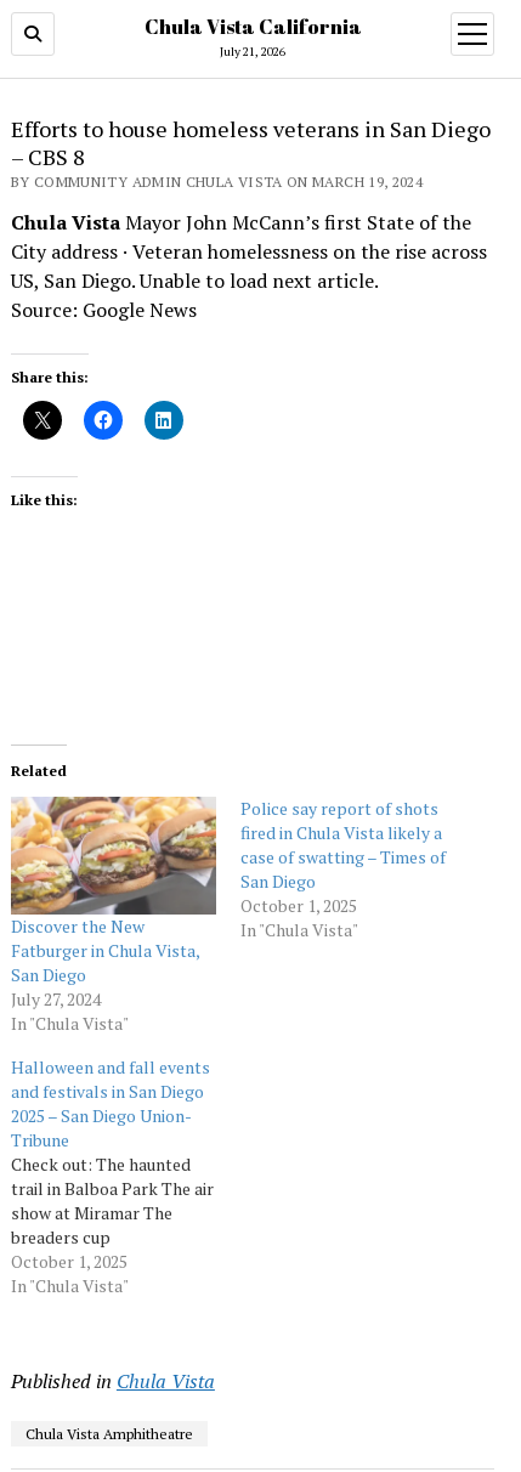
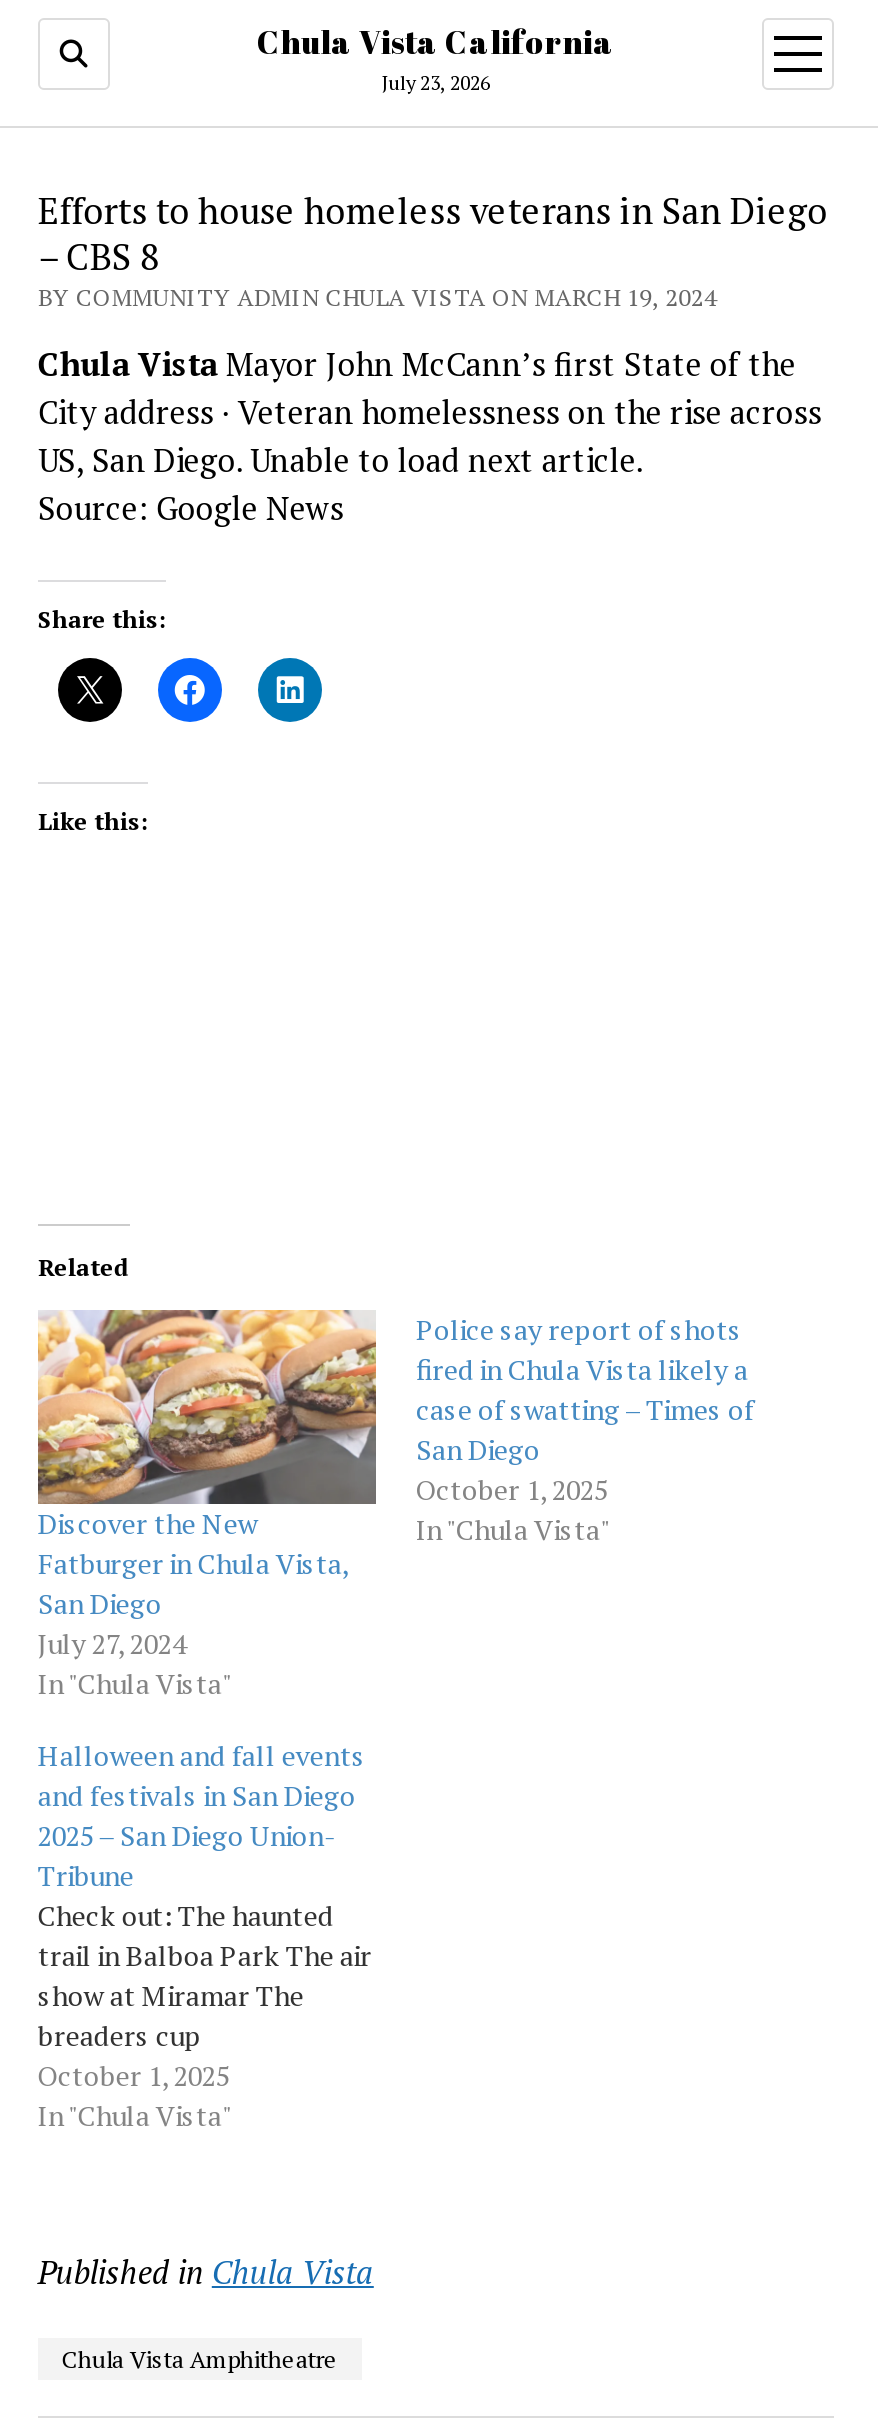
- July 21, 2026
+ July 23, 2026
